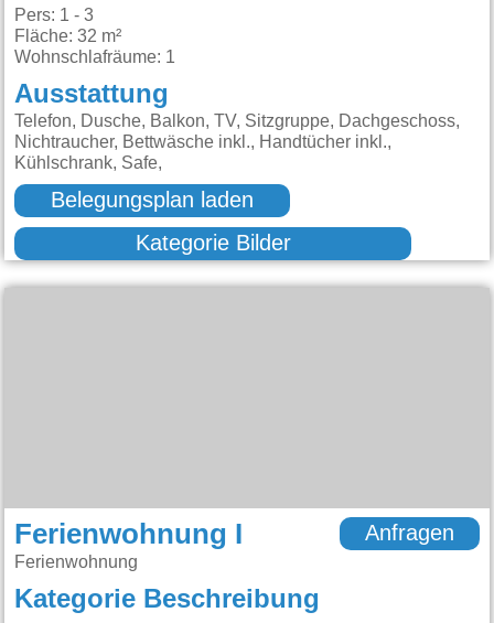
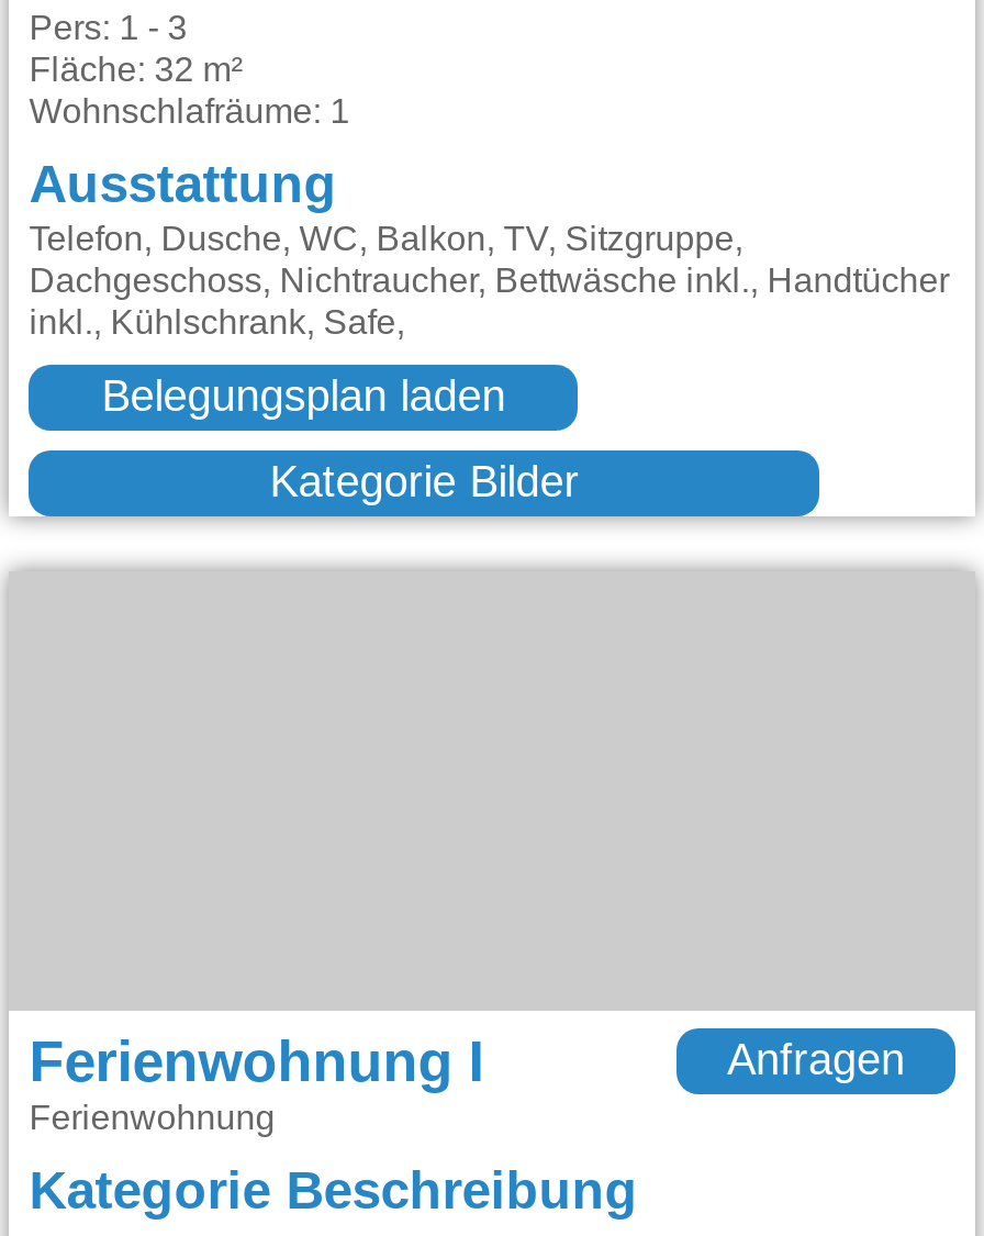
- Telefon, Dusche, Balkon, TV, Sitzgruppe, Dachgeschoss,
- Nichtraucher, Bettwäsche inkl., Handtücher inkl.,
- Kühlschrank, Safe,
+ Telefon, Dusche, WC, Balkon, TV, Sitzgruppe,
+ Dachgeschoss, Nichtraucher, Bettwäsche inkl., Handtücher
+ inkl., Kühlschrank, Safe,
